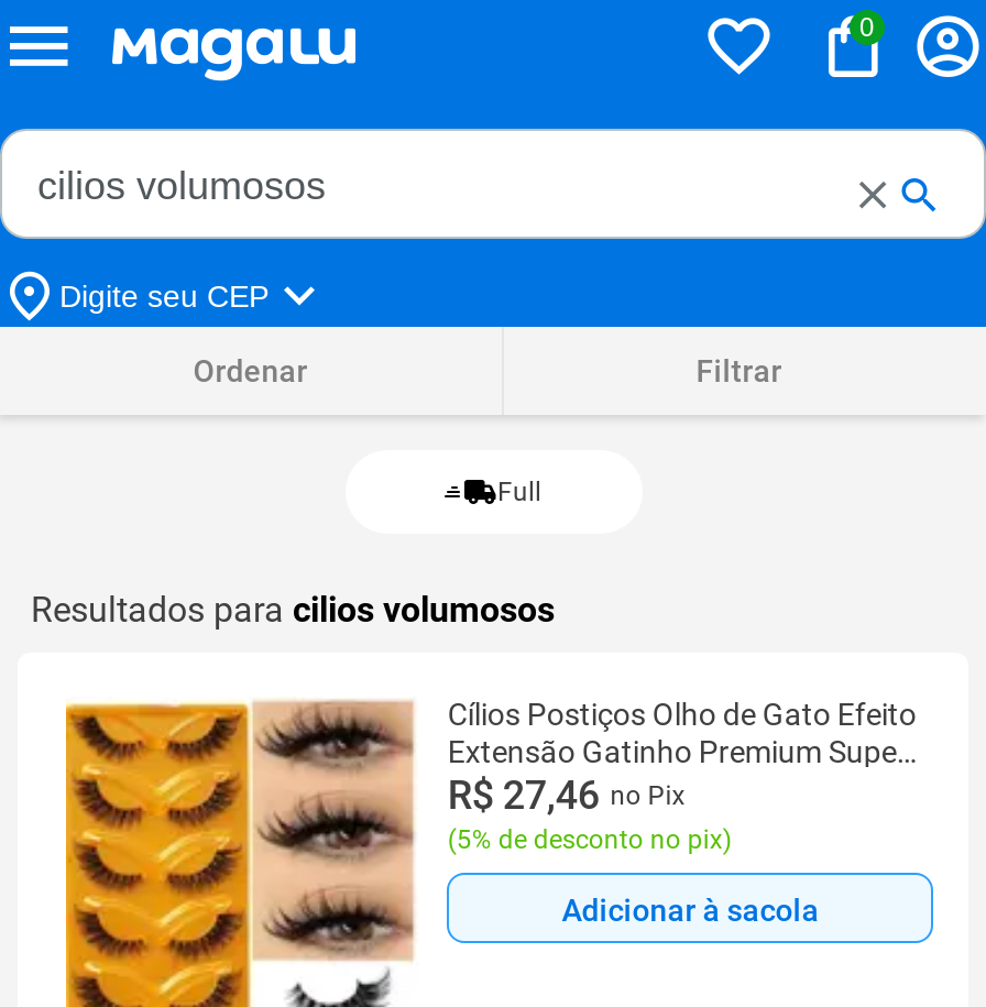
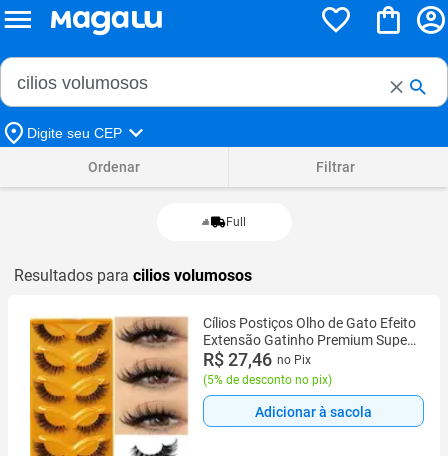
- 0
